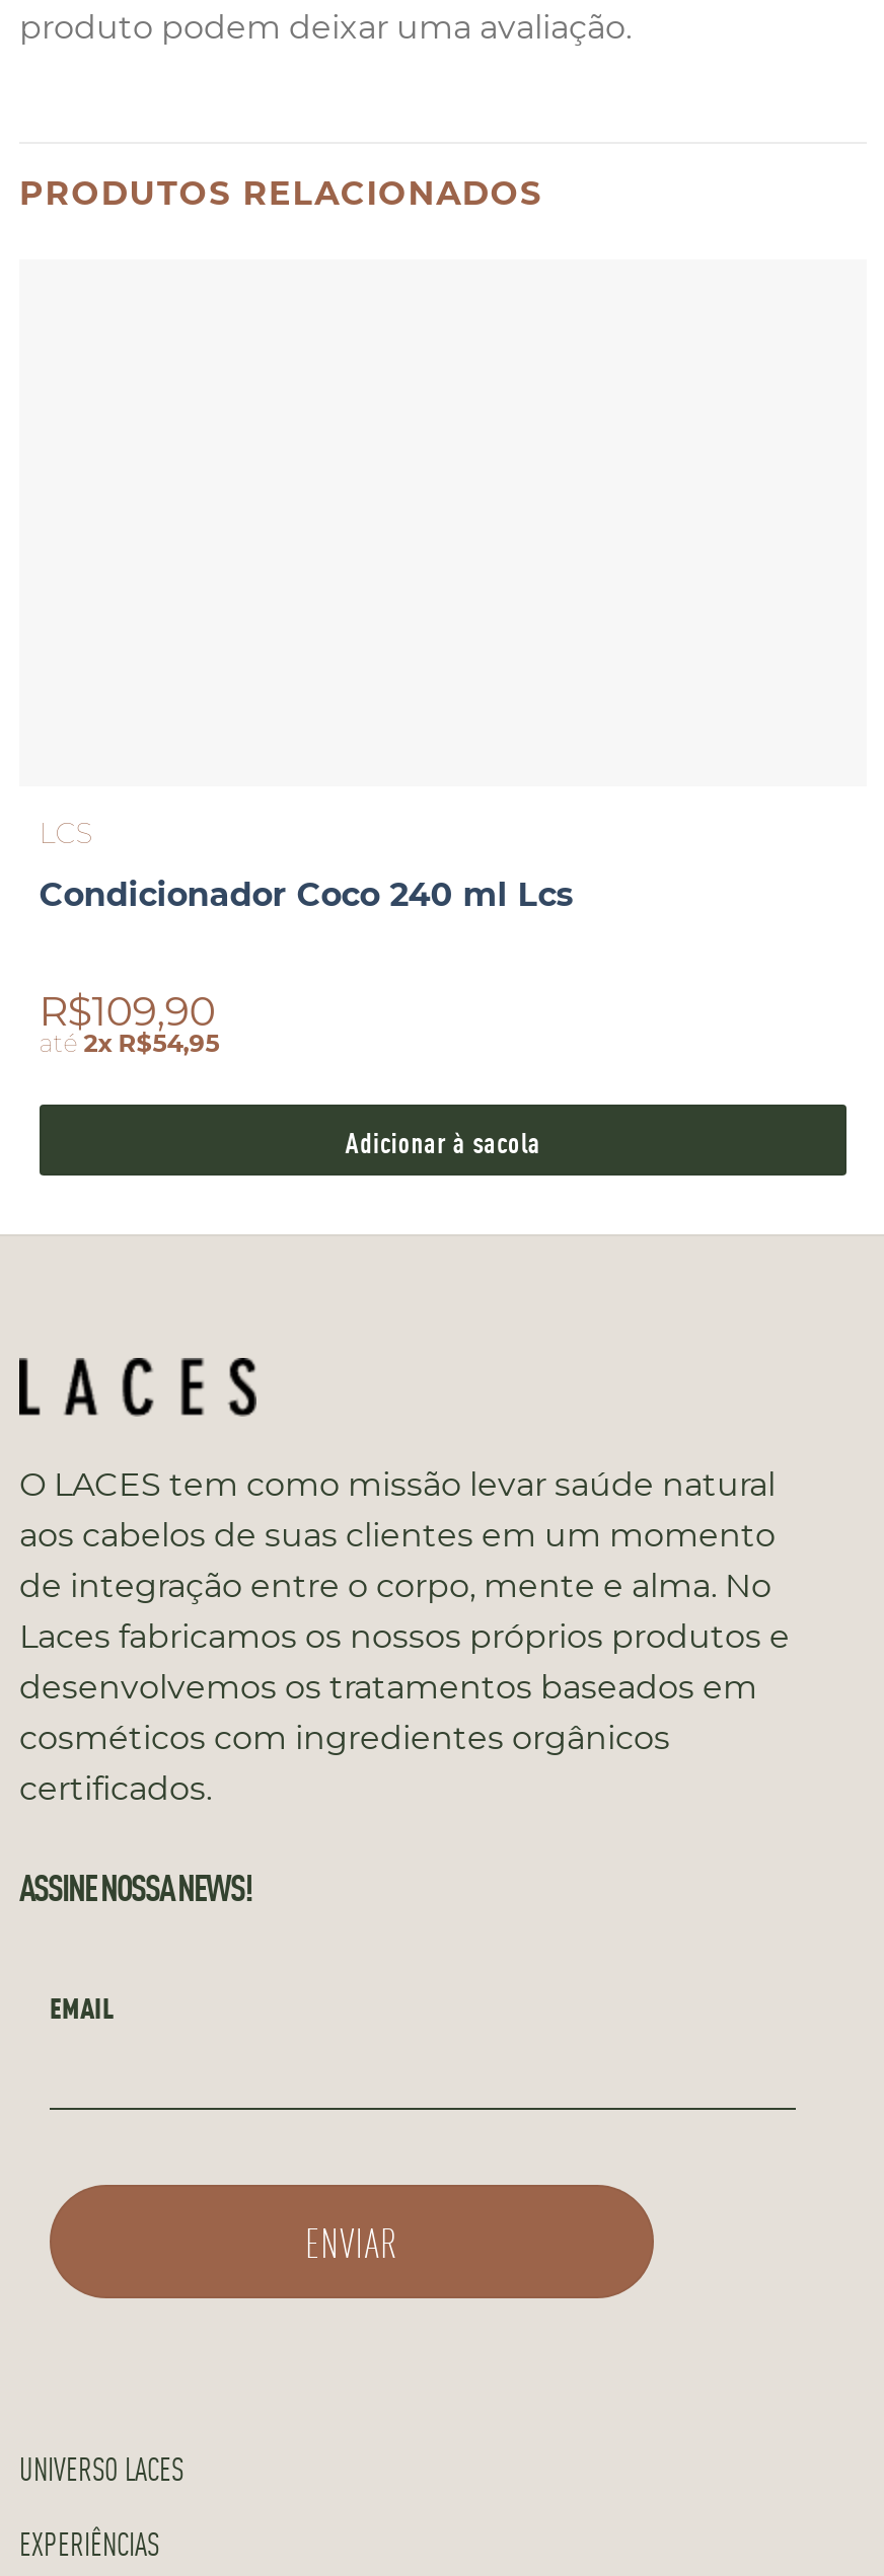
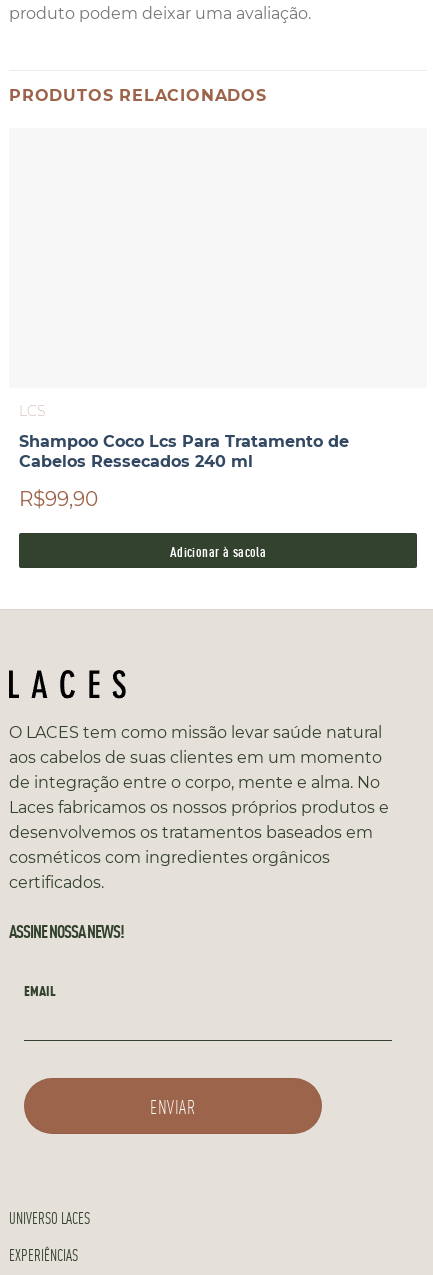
- Condicionador Coco 240 ml Lcs
+ Shampoo Coco Lcs Para Tratamento de
+ Cabelos Ressecados 240 ml

- R$109,90
- até2x R$54,95
+ R$99,90
